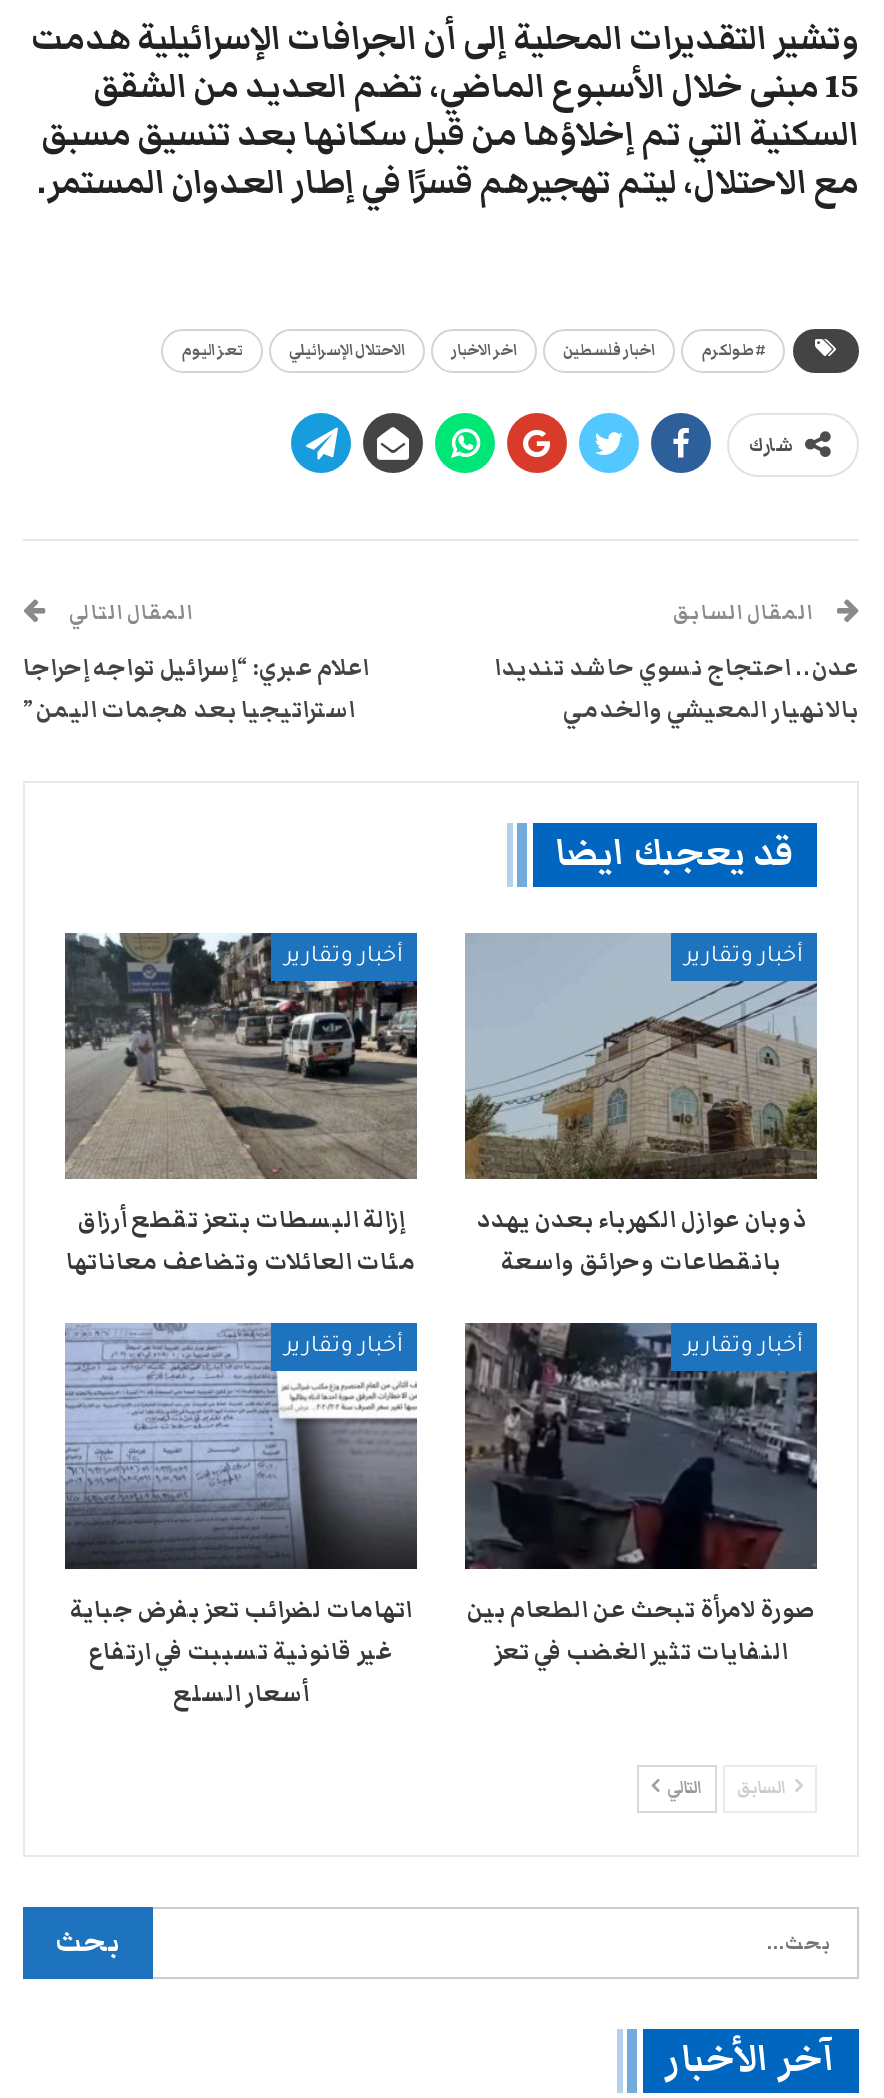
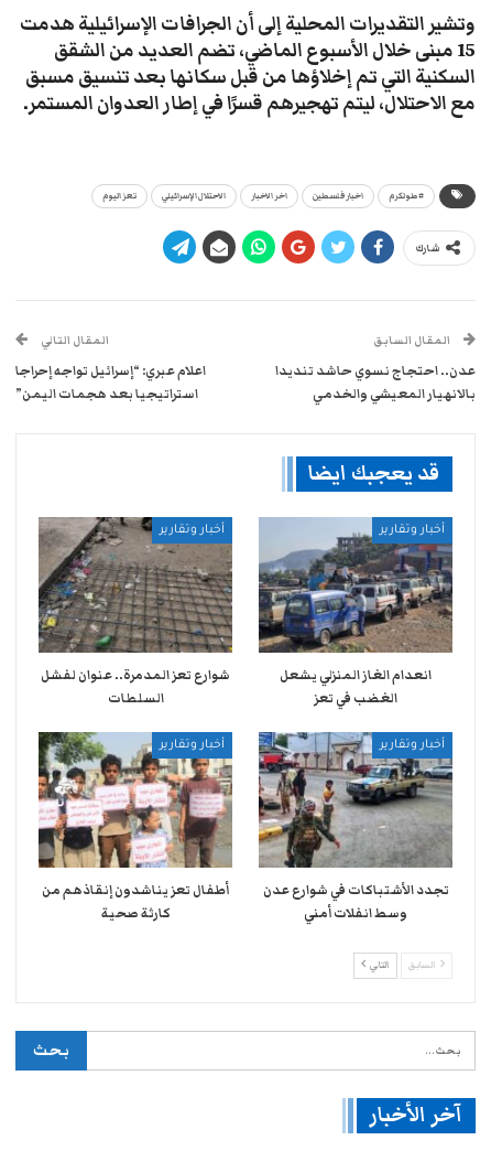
- [image]
- إزالة البسطات بتعز تقطع أرزاق
- مئات العائلات وتضاعف معاناتها
+ [image]
+ شوارع تعز المدمرة.. عنوان لفشل
+ السلطات

- [image]
- ذوبان عوازل الكهرباء بعدن يهدد
- بانقطاعات وحرائق واسعة
+ [image]
+ انعدام الغاز المنزلي يشعل
+ الغضب في تعز

- [image]
- اتهامات لضرائب تعز بفرض جباية
- غير قانونية تسببت في ارتفاع
- أسعار السلع
+ [image]
+ أطفال تعز يناشدون إنقاذهم من
+ كارثة صحية

- [image]
- صورة لامرأة تبحث عن الطعام بين
- النفايات تثير الغضب في تعز
+ [image]
+ تجدد الأشتباكات في شوارع عدن
+ وسط انفلات أمني
